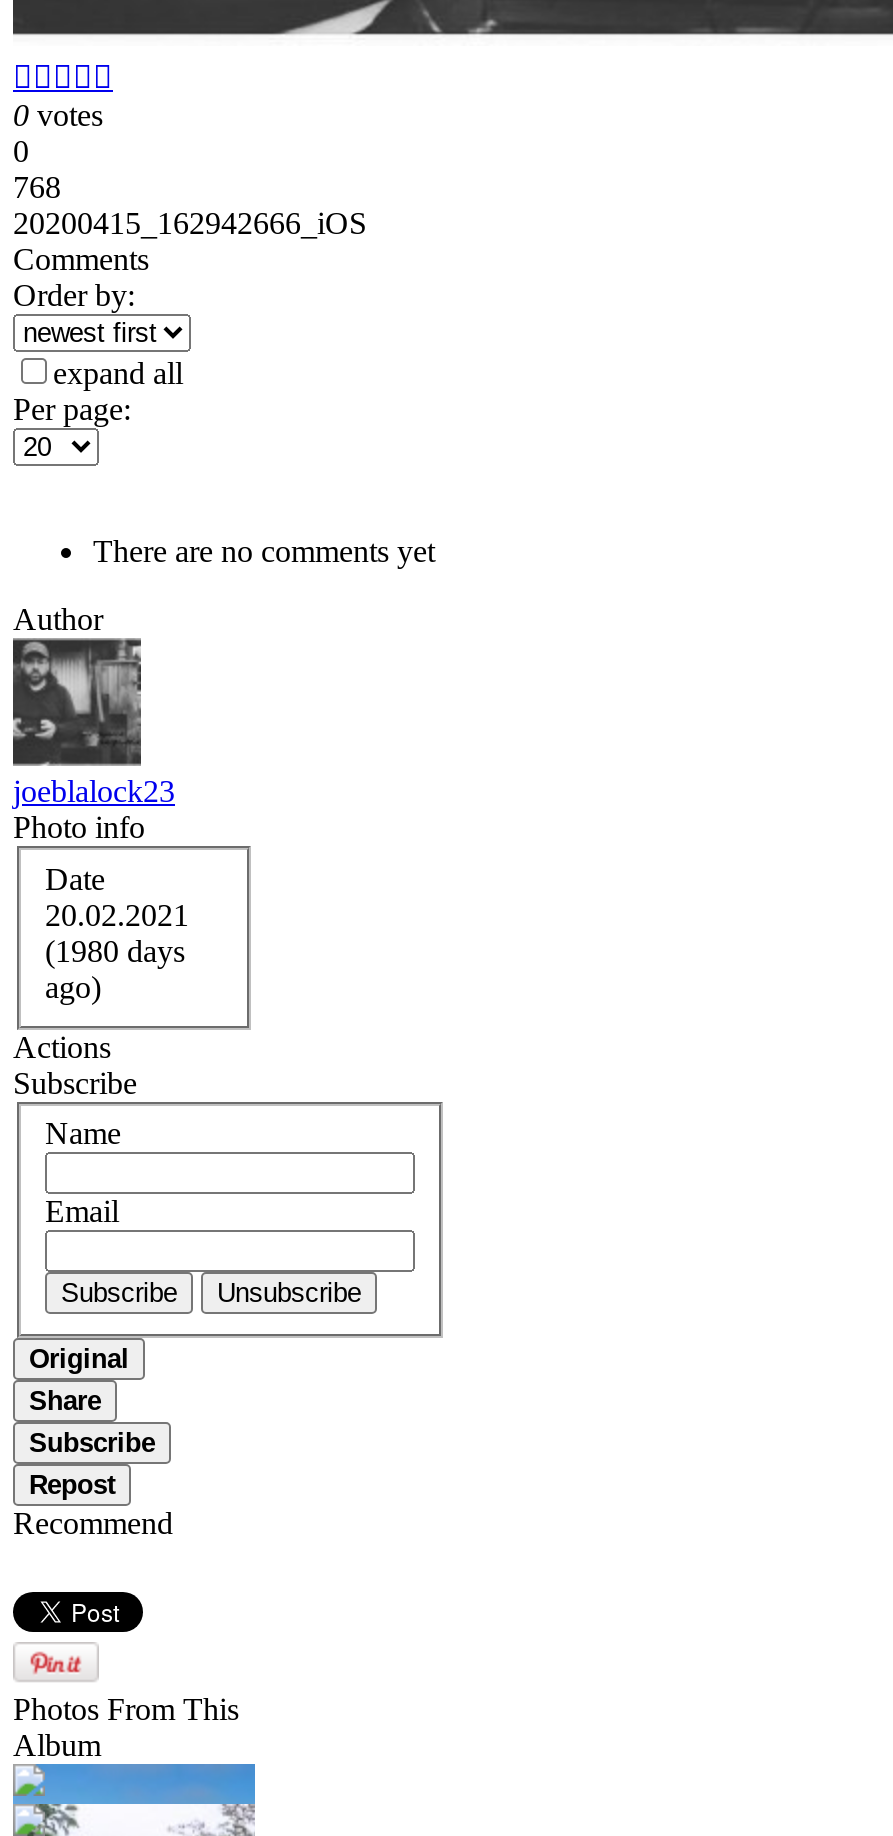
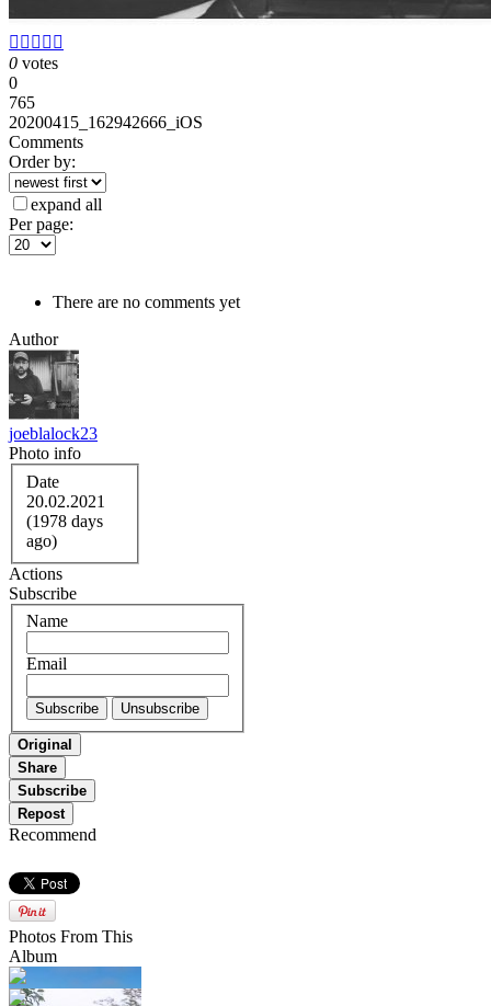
- 768
+ 765

- (1980 days
+ (1978 days
